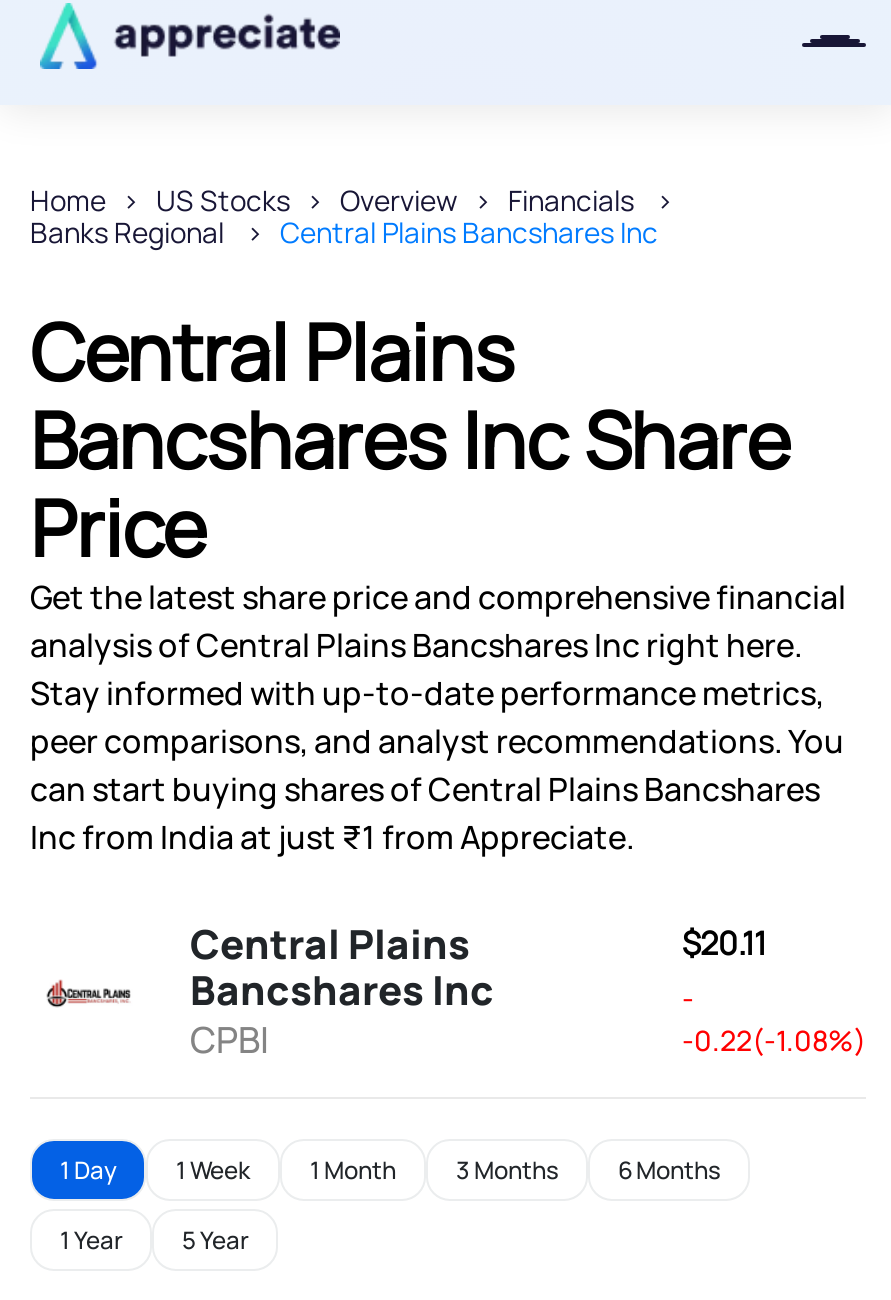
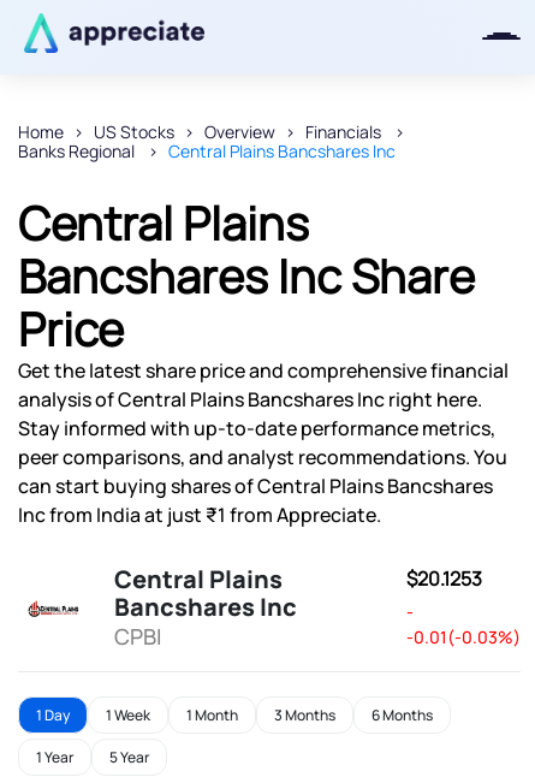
- $20.11
+ $20.1253

- -0.22(-1.08%)
+ -0.01(-0.03%)
